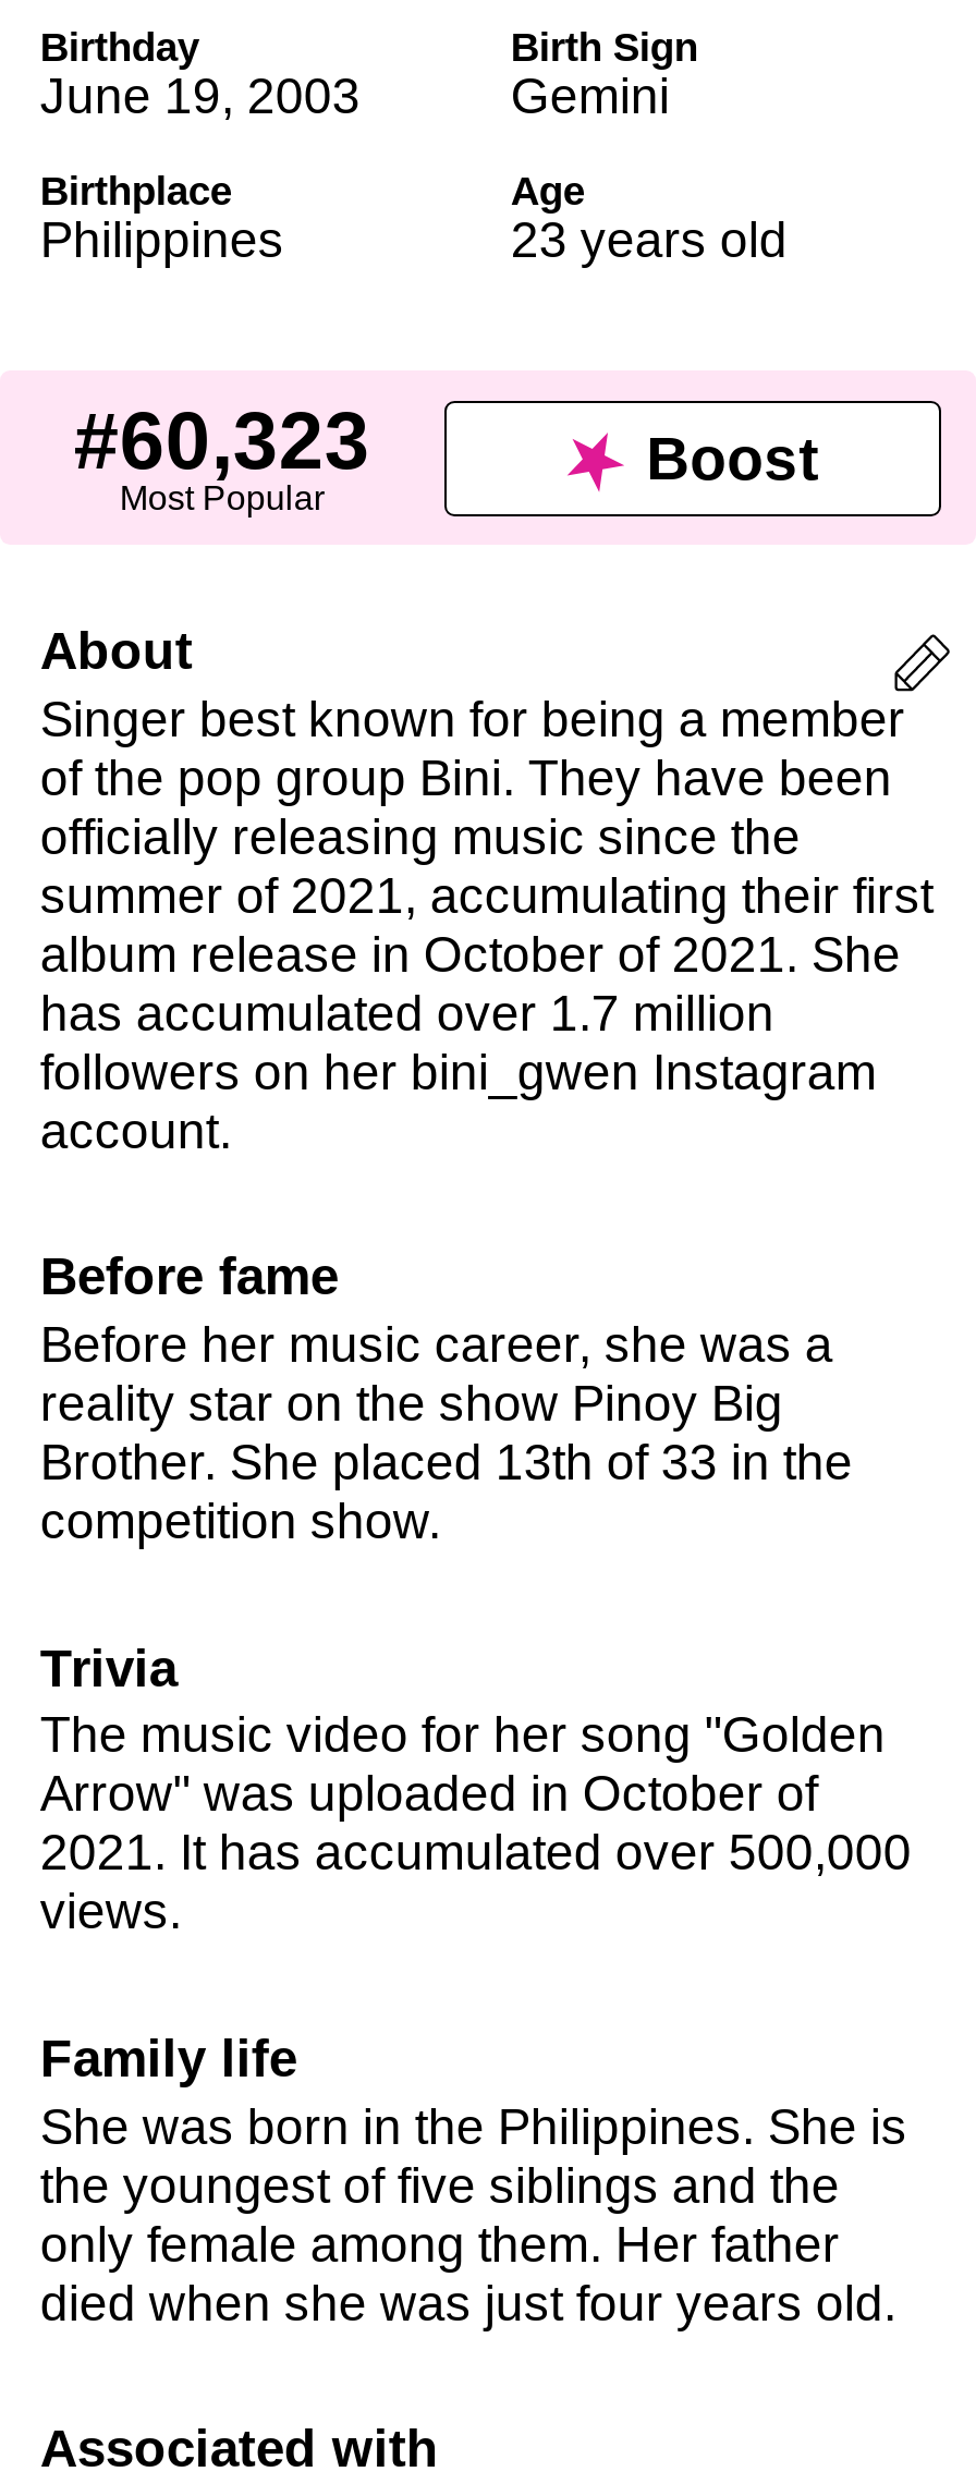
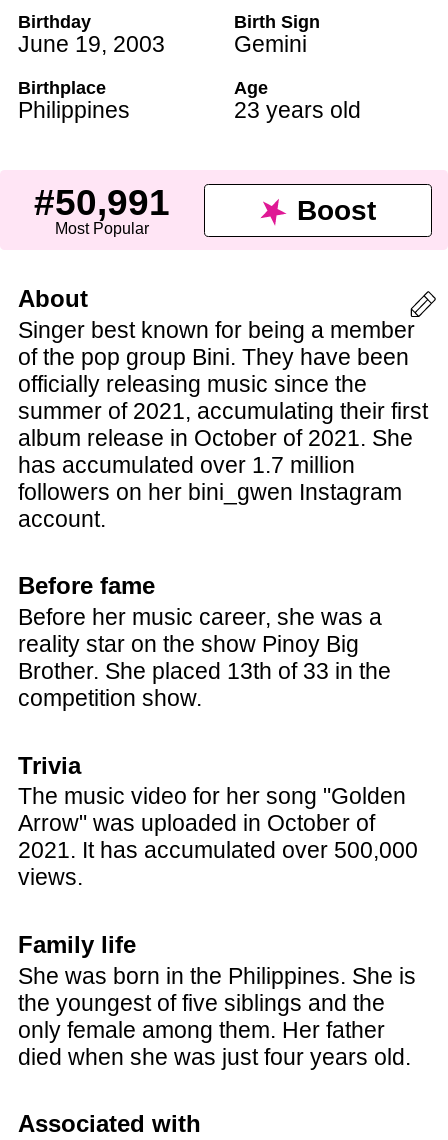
- #60,323
+ #50,991
